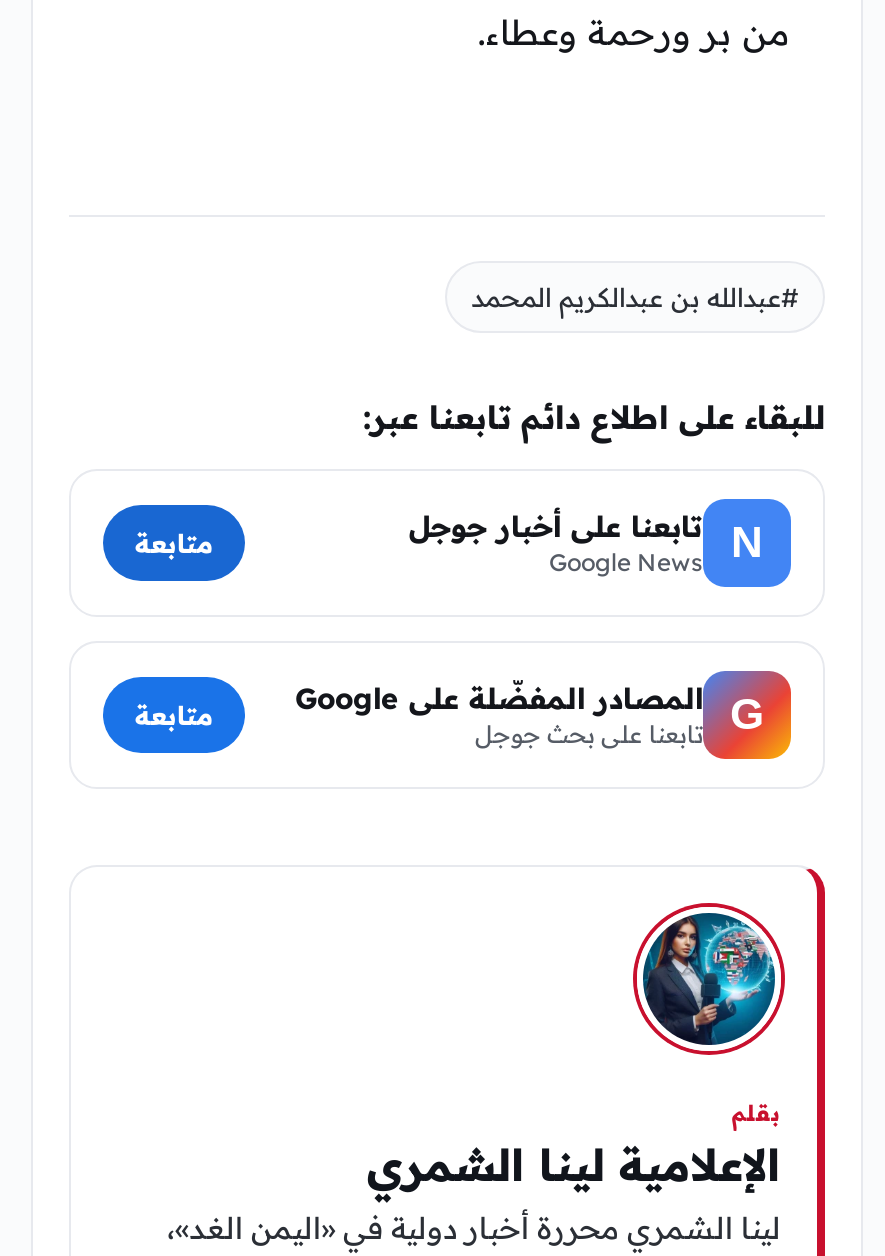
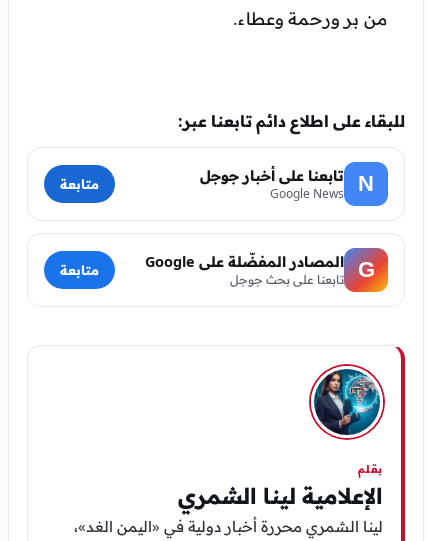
- #عبدالله بن عبدالكريم المحمد
